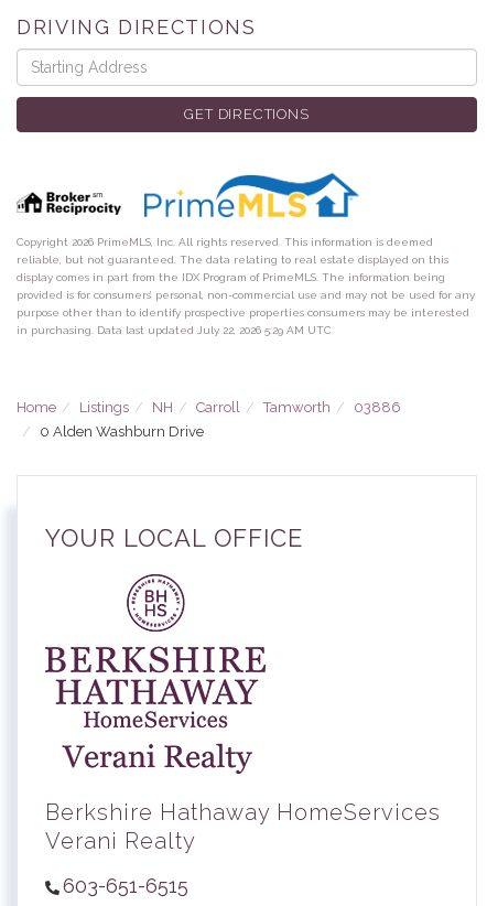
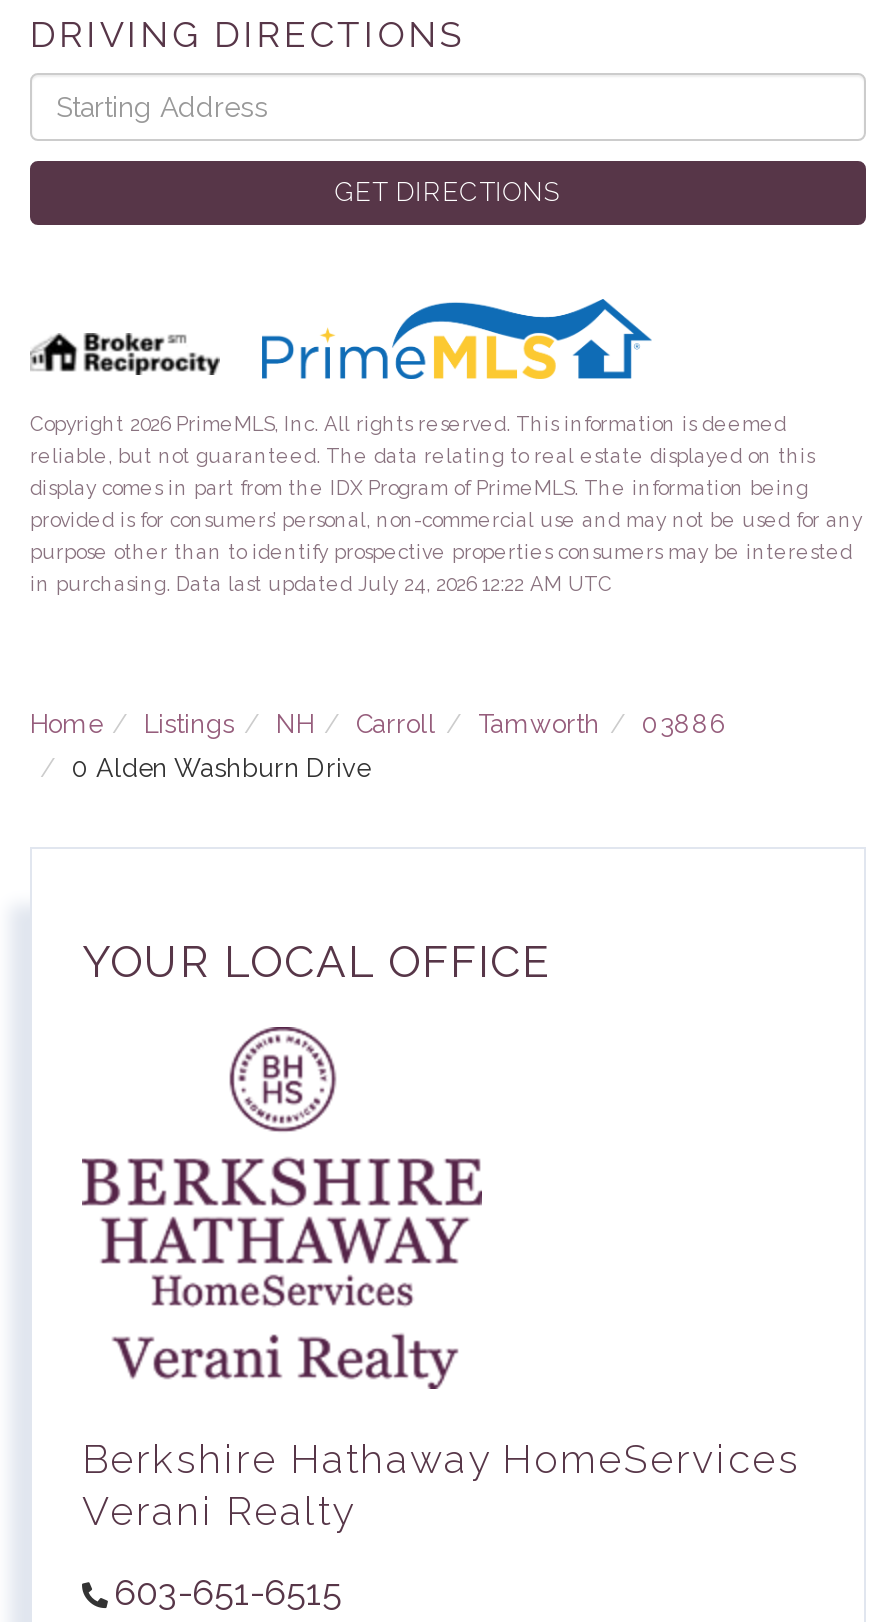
- in purchasing. Data last updated July 22, 2026 5:29 AM UTC
+ in purchasing. Data last updated July 24, 2026 12:22 AM UTC
